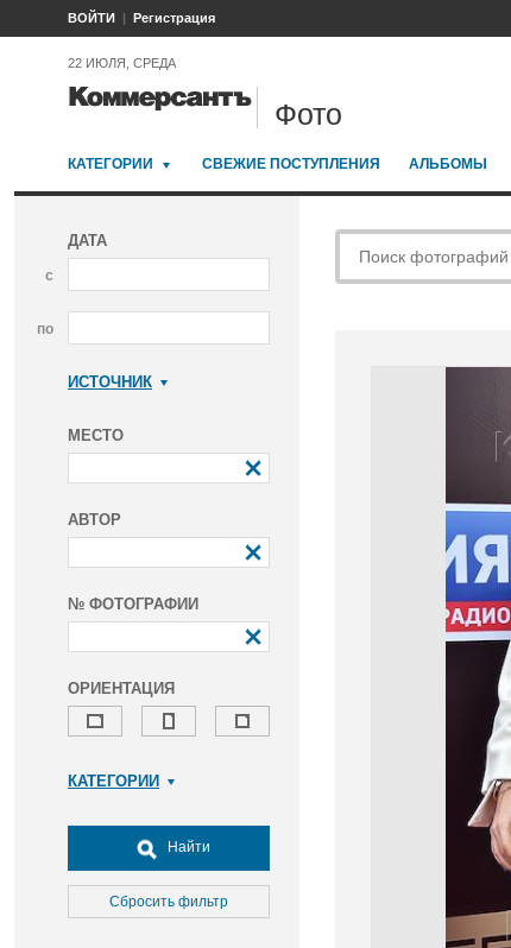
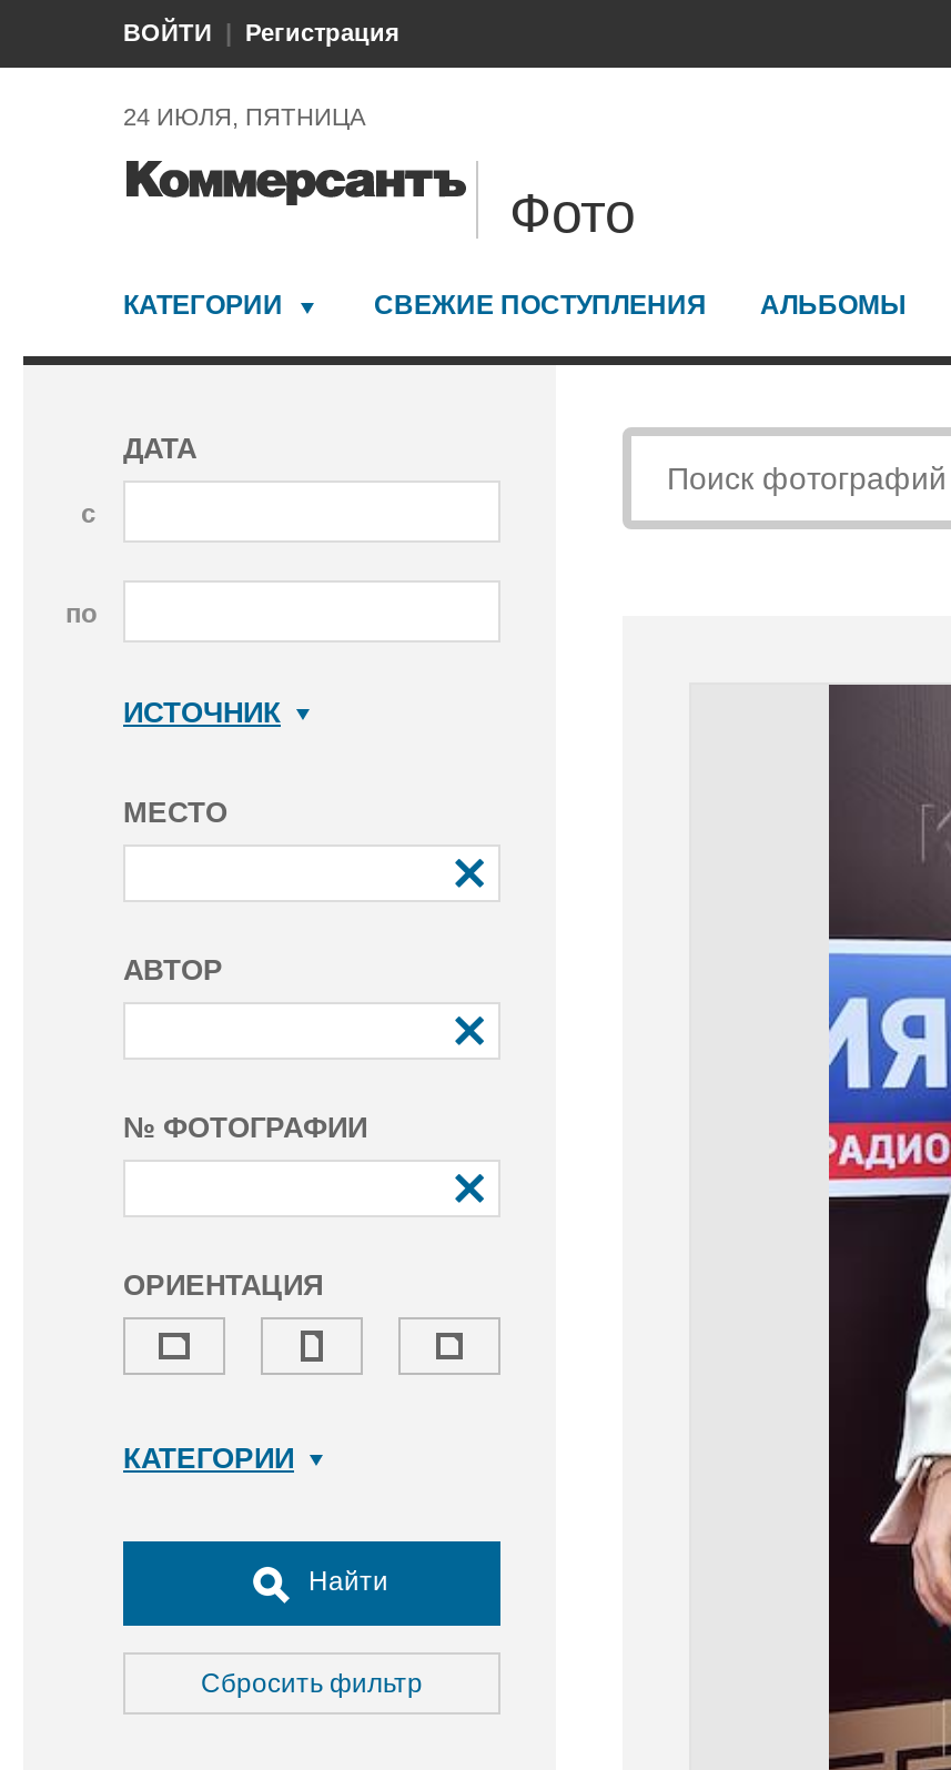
- 22 ИЮЛЯ, СРЕДА
+ 24 ИЮЛЯ, ПЯТНИЦА
